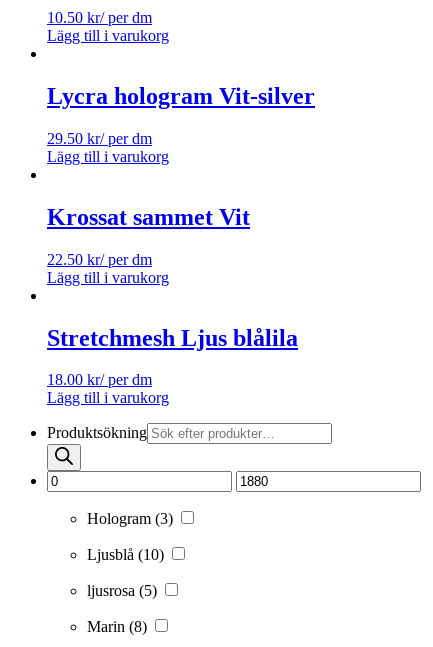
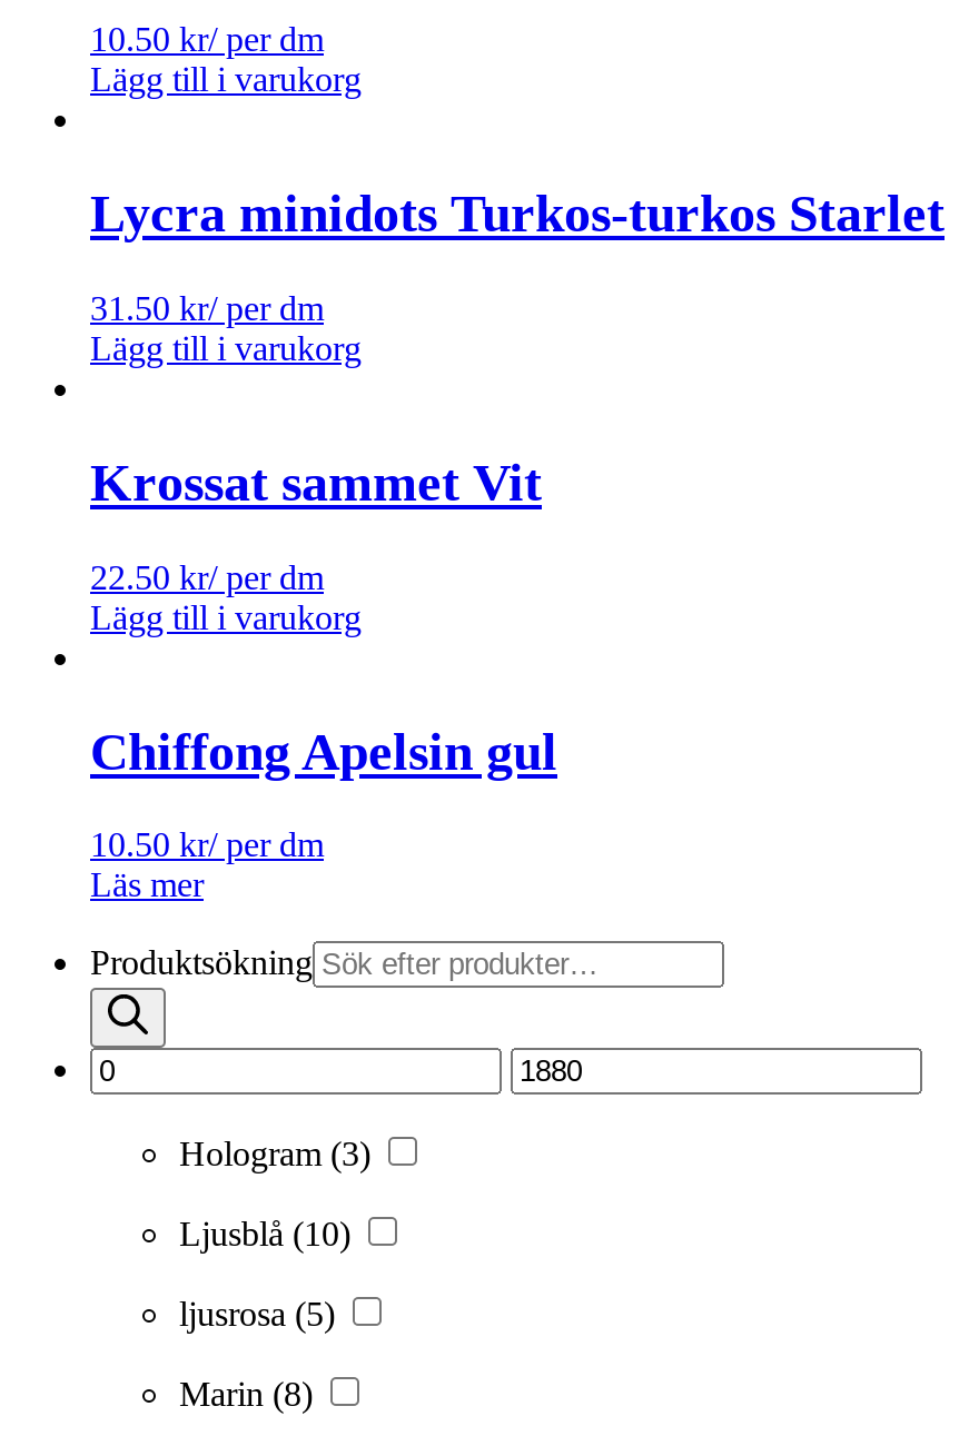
- Lycra hologram Vit-silver
+ Lycra minidots Turkos-turkos Starlet

- 29.50 kr/ per dm
+ 31.50 kr/ per dm

- Stretchmesh Ljus blålila
+ Chiffong Apelsin gul

- 18.00 kr/ per dm
- Lägg till i varukorg
+ 10.50 kr/ per dm
+ Läs mer
